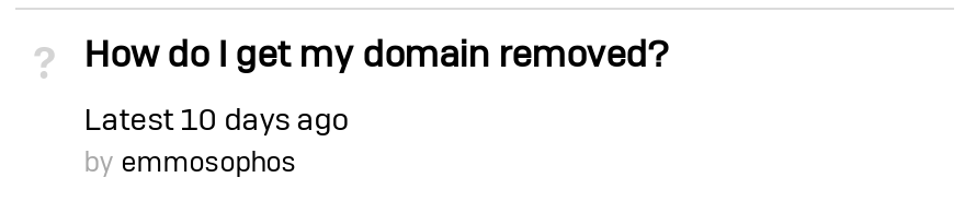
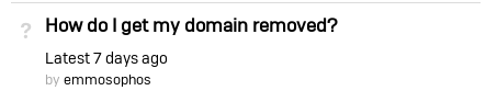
- Latest 10 days ago
+ Latest 7 days ago
